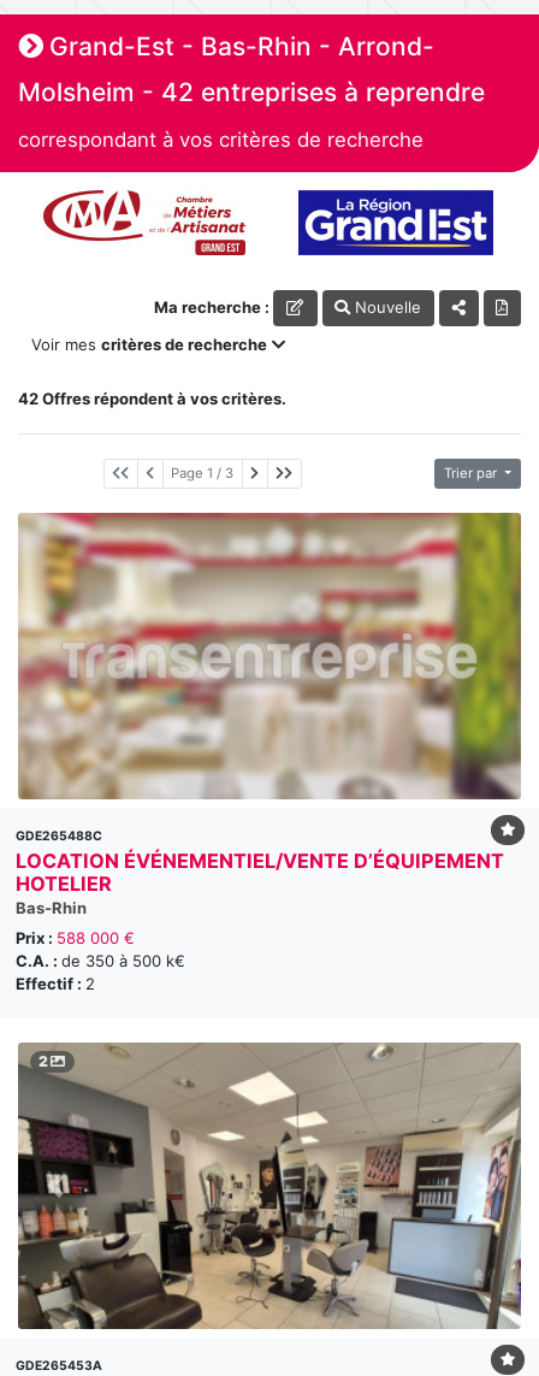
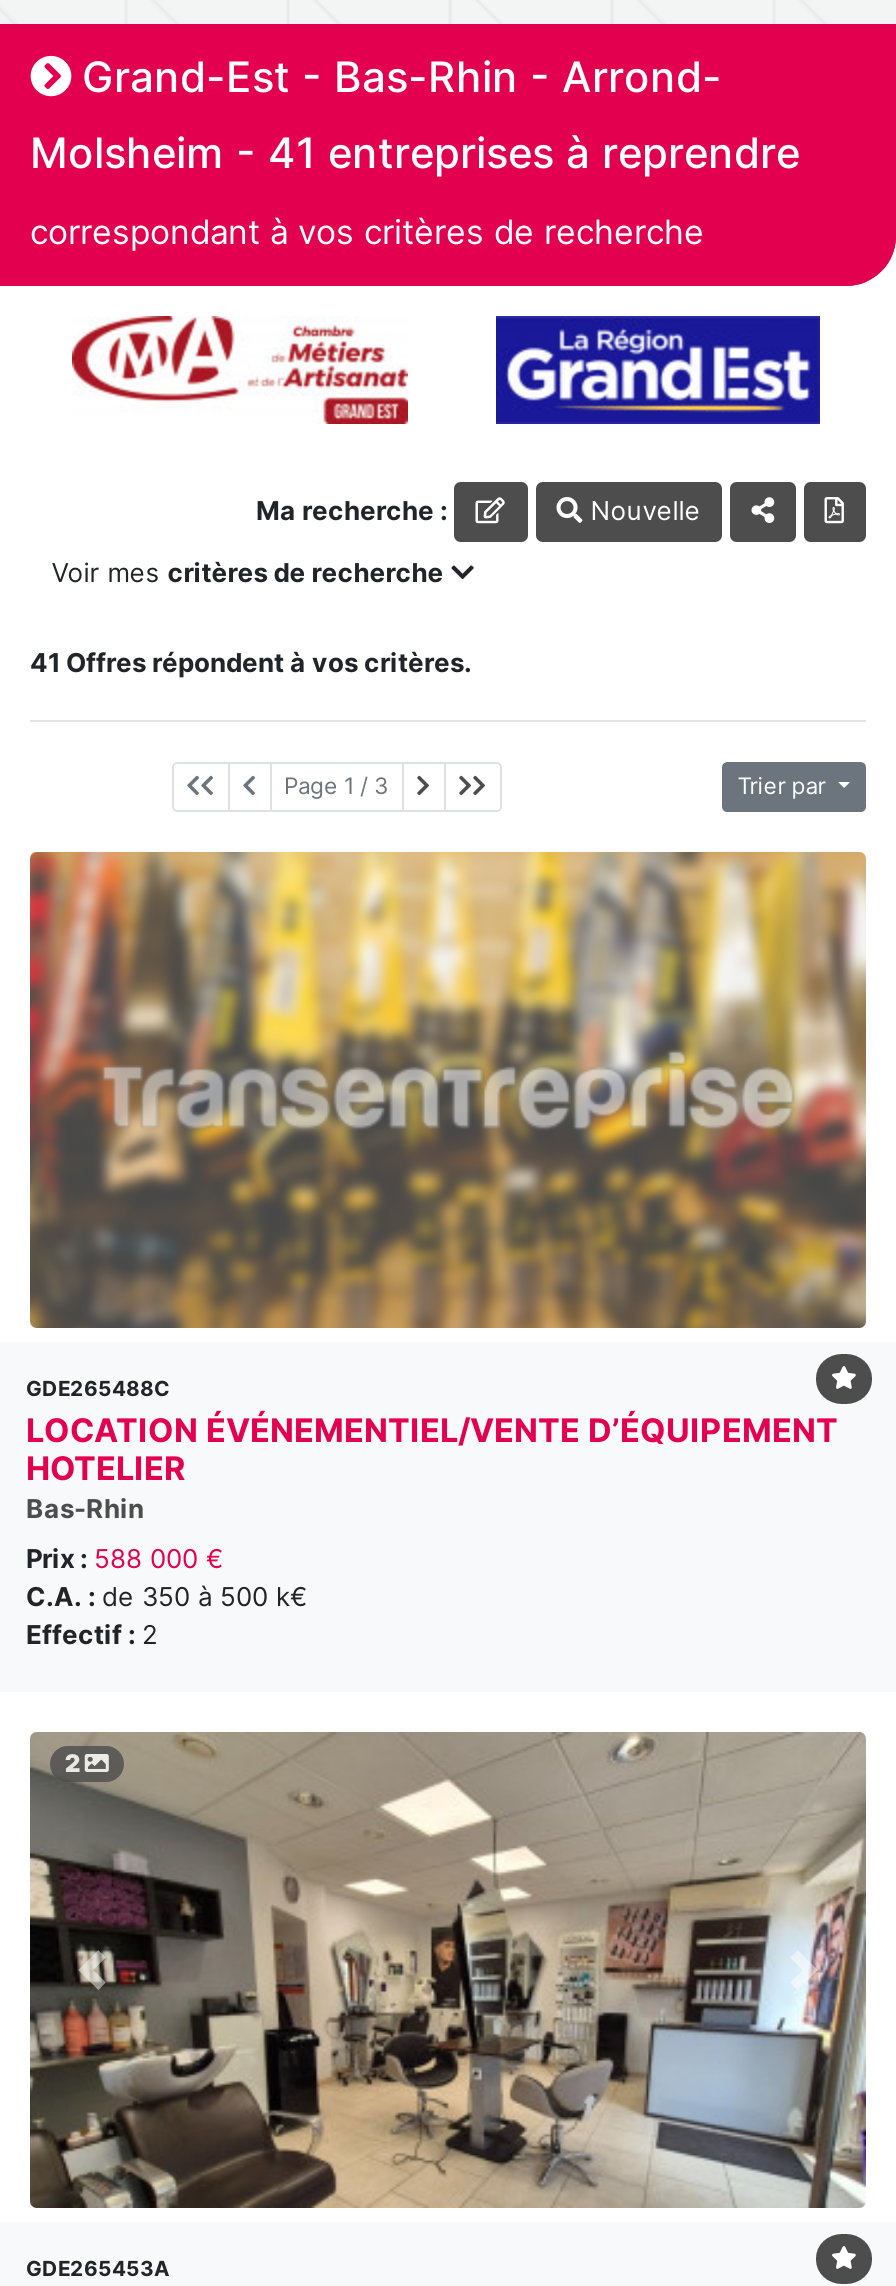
- Molsheim - 42 entreprises à reprendre
+ Molsheim - 41 entreprises à reprendre

- 42 Offres répondent à vos critères.
+ 41 Offres répondent à vos critères.

- [image]
+ [image]
